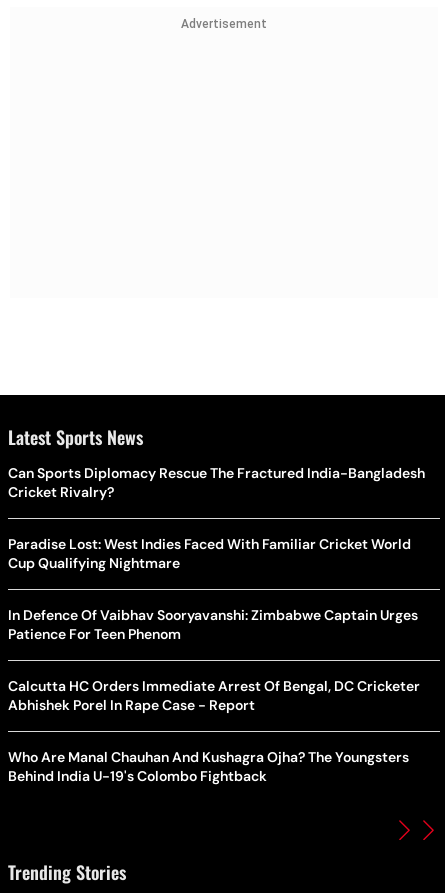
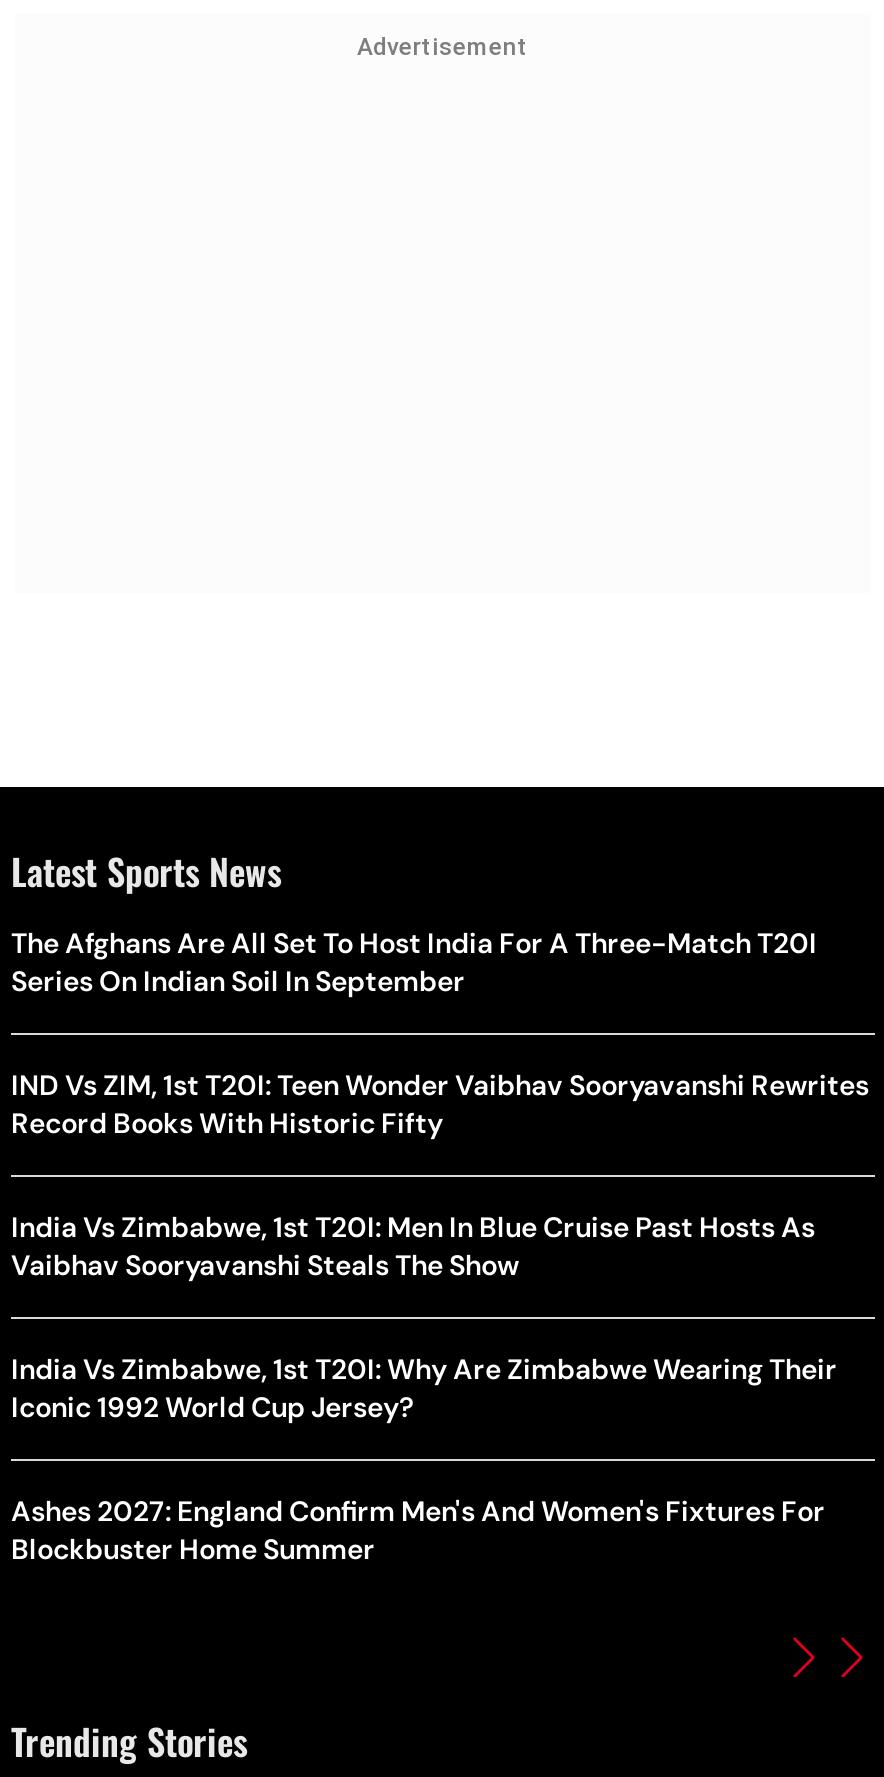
- Can Sports Diplomacy Rescue The Fractured India-Bangladesh
- Cricket Rivalry?
+ The Afghans Are All Set To Host India For A Three-Match T20I
+ Series On Indian Soil In September

- Paradise Lost: West Indies Faced With Familiar Cricket World
- Cup Qualifying Nightmare
+ IND Vs ZIM, 1st T20I: Teen Wonder Vaibhav Sooryavanshi Rewrites
+ Record Books With Historic Fifty

- In Defence Of Vaibhav Sooryavanshi: Zimbabwe Captain Urges
- Patience For Teen Phenom
+ India Vs Zimbabwe, 1st T20I: Men In Blue Cruise Past Hosts As
+ Vaibhav Sooryavanshi Steals The Show

- Calcutta HC Orders Immediate Arrest Of Bengal, DC Cricketer
- Abhishek Porel In Rape Case - Report
+ India Vs Zimbabwe, 1st T20I: Why Are Zimbabwe Wearing Their
+ Iconic 1992 World Cup Jersey?

- Who Are Manal Chauhan And Kushagra Ojha? The Youngsters
- Behind India U-19's Colombo Fightback
+ Ashes 2027: England Confirm Men's And Women's Fixtures For
+ Blockbuster Home Summer
